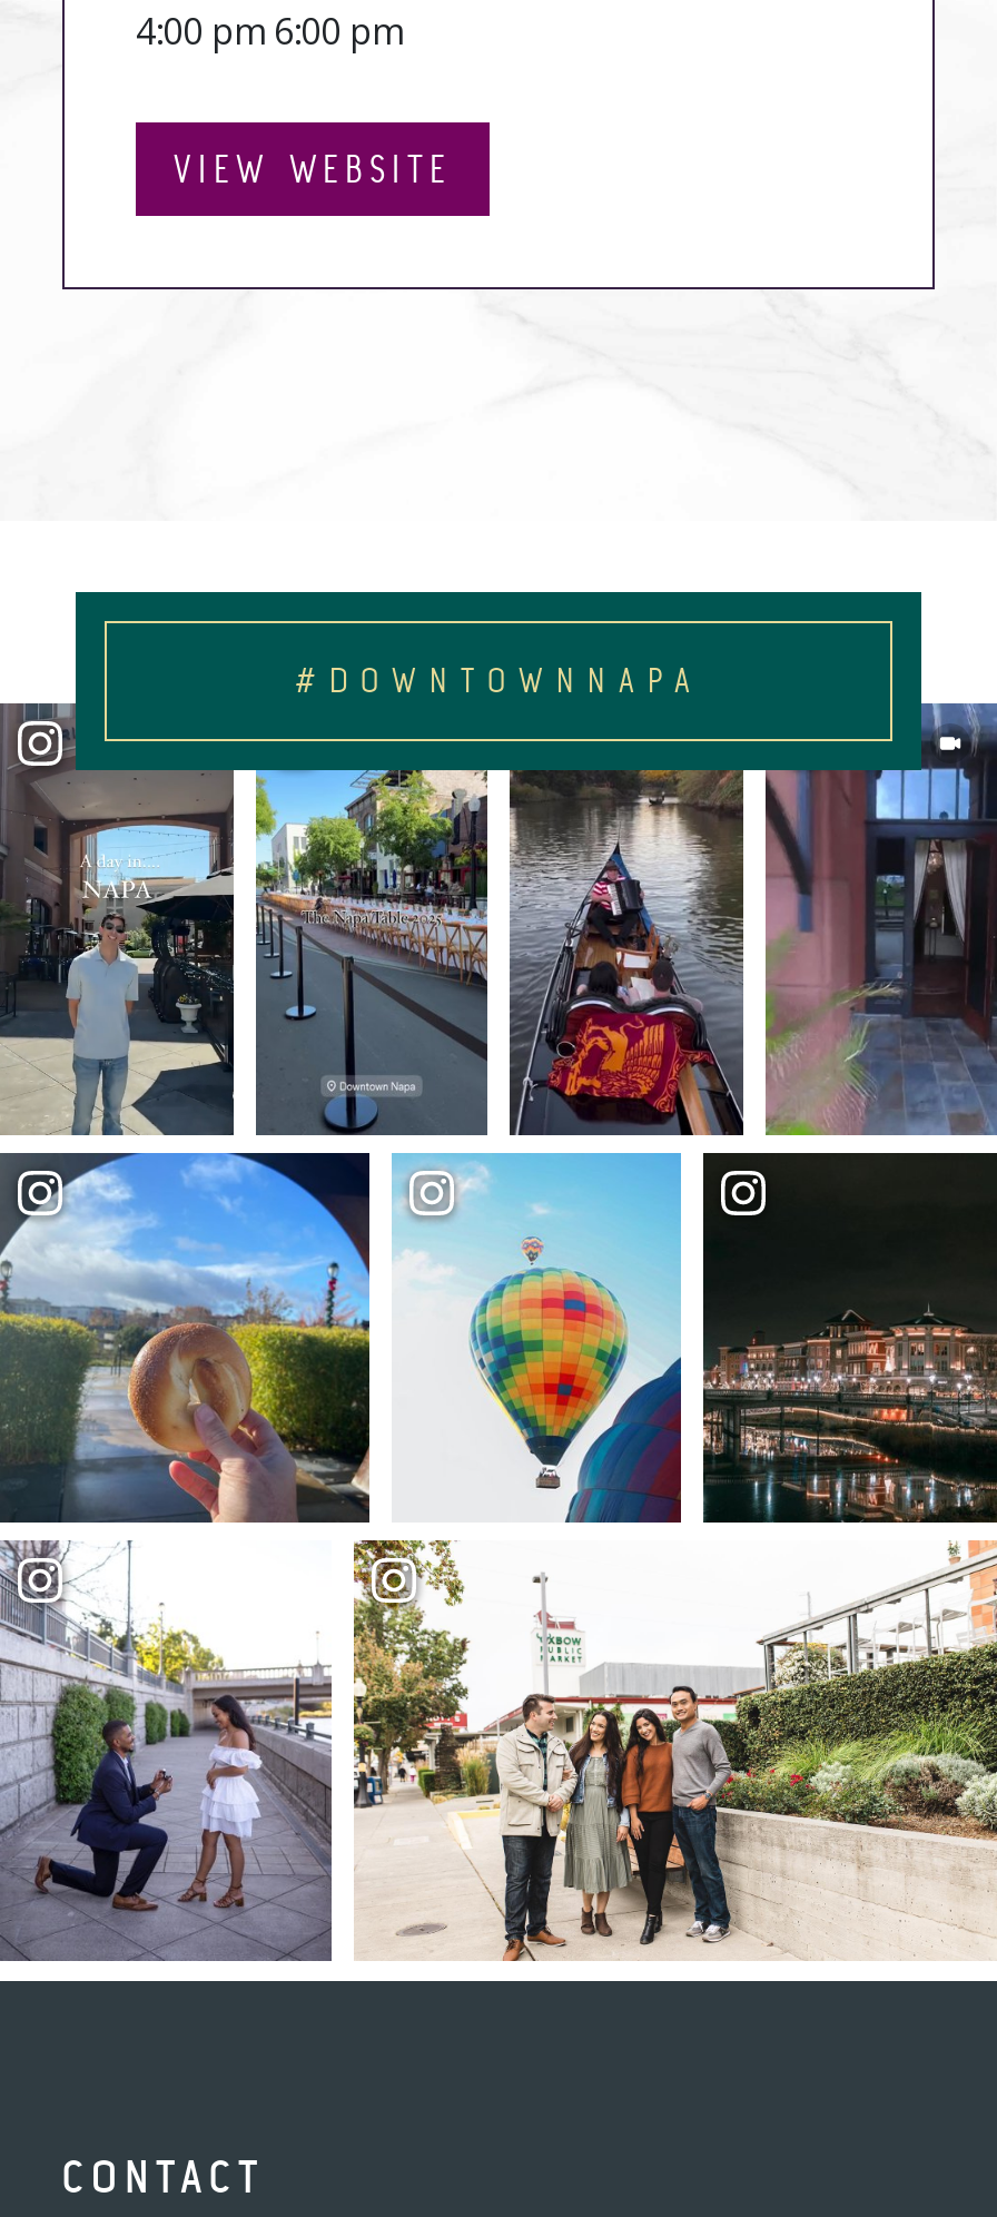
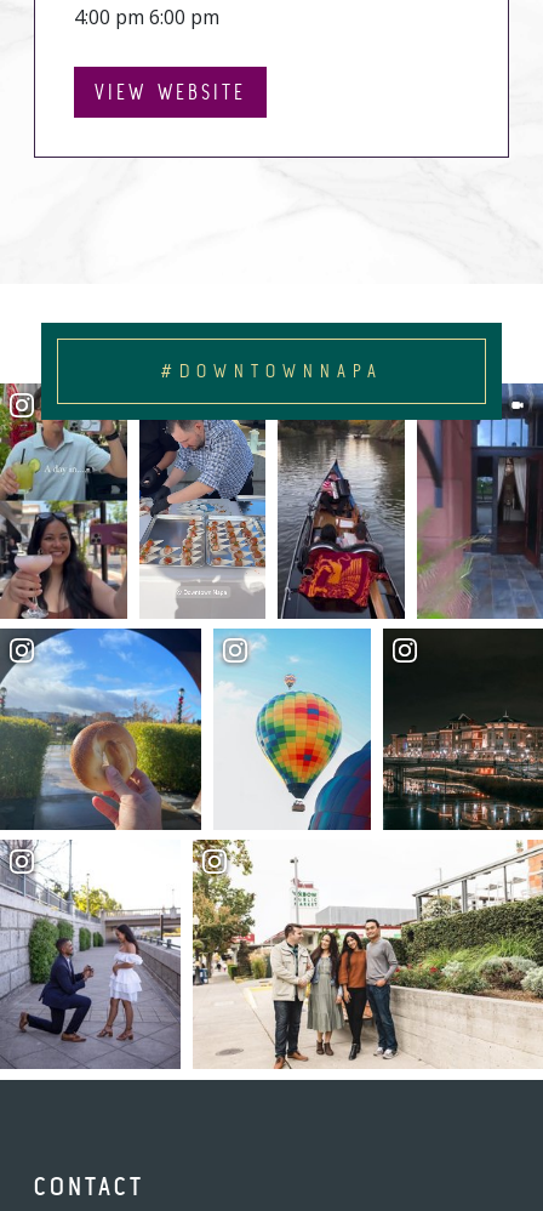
- [image]
+ [image]

- [image]
+ [image]
